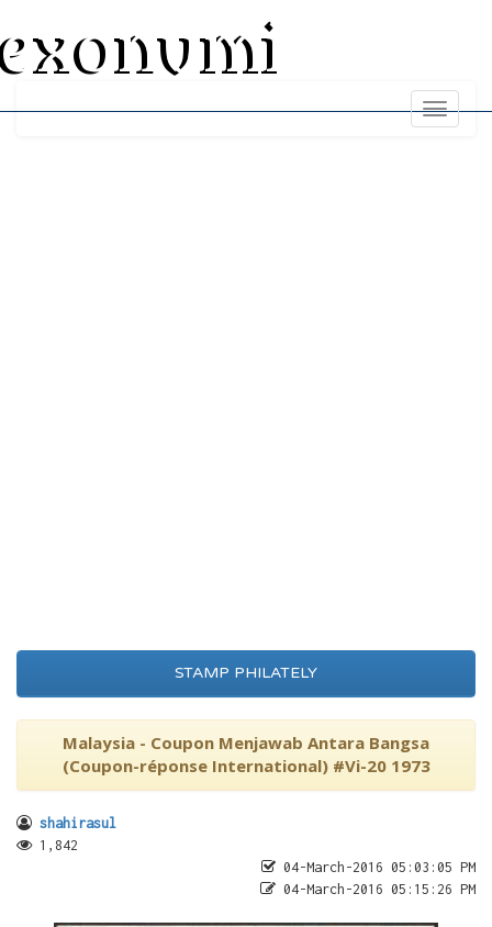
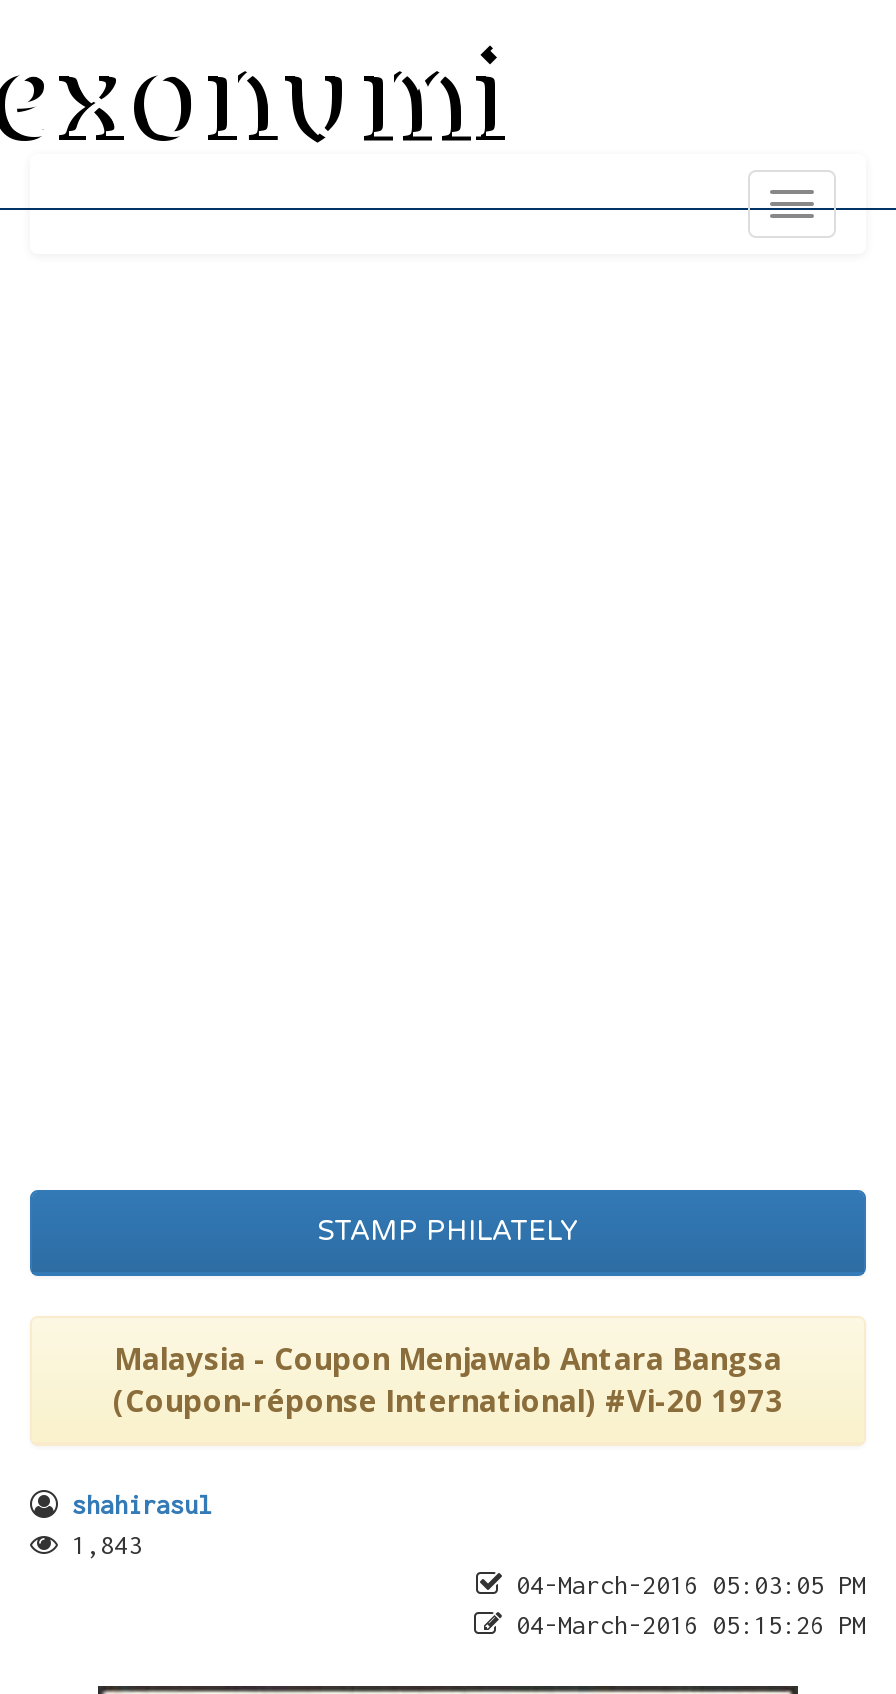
- 1,842
+ 1,843
